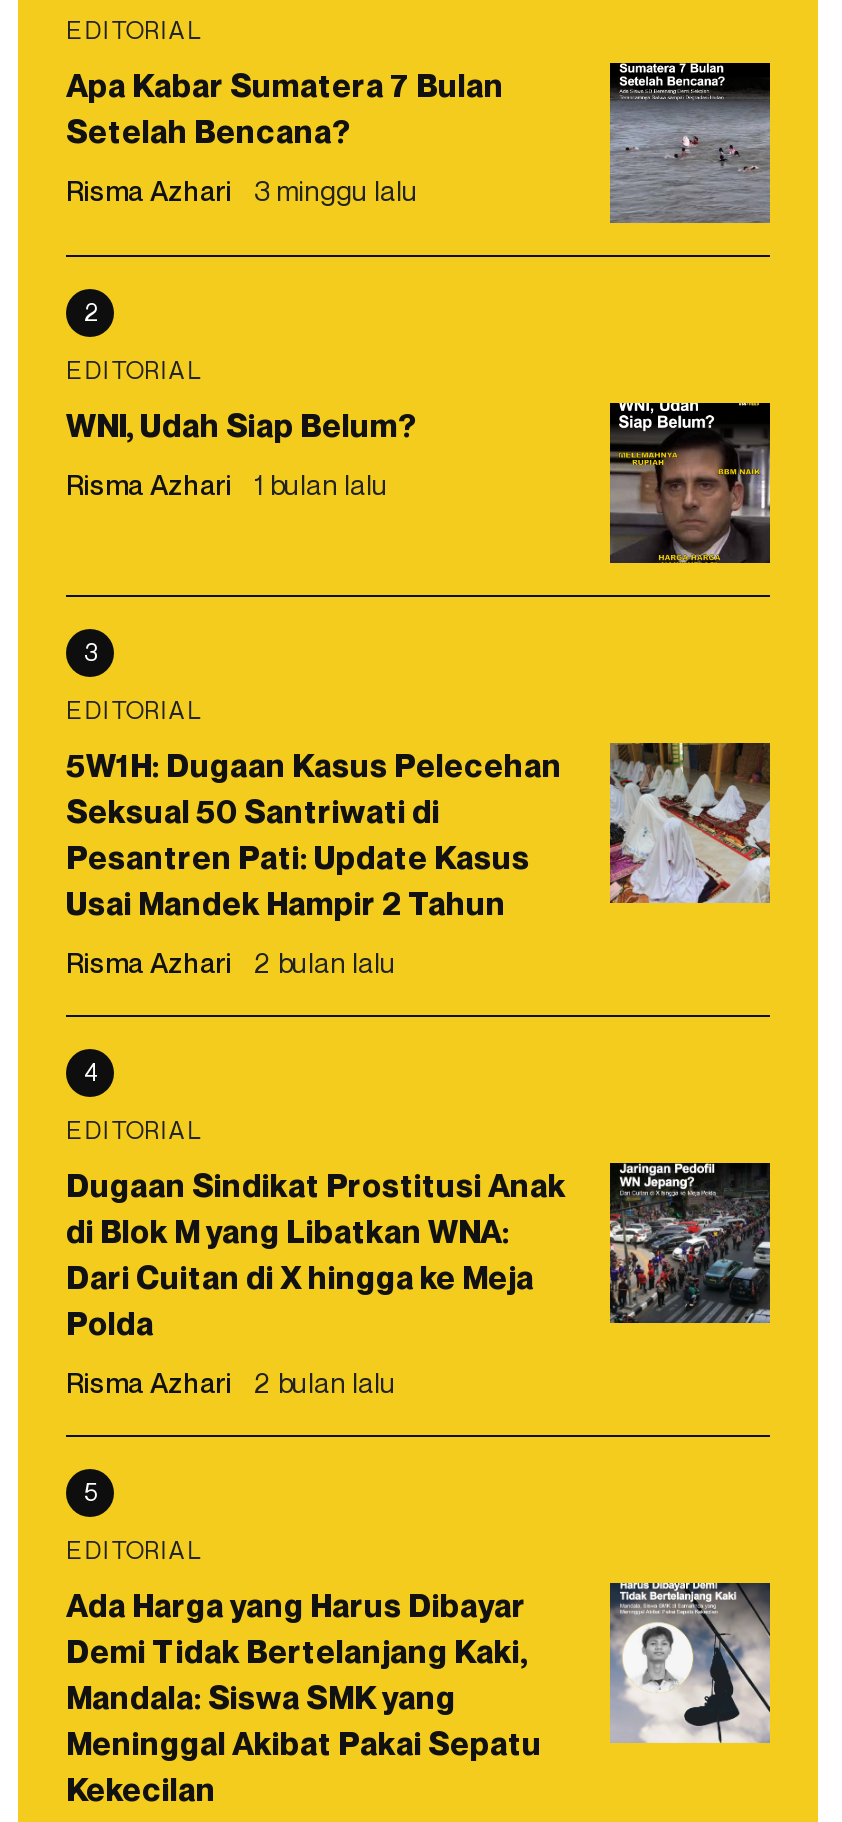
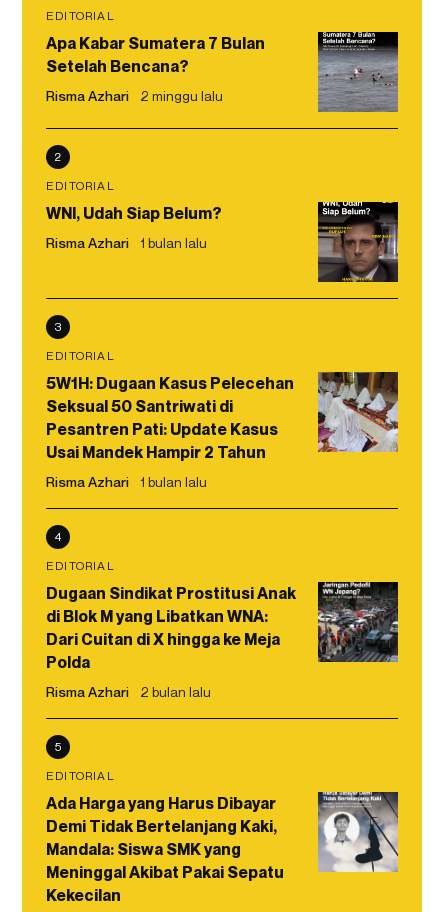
- Risma Azhari 3 minggu lalu
+ Risma Azhari 2 minggu lalu

- Risma Azhari 2 bulan lalu
+ Risma Azhari 1 bulan lalu
